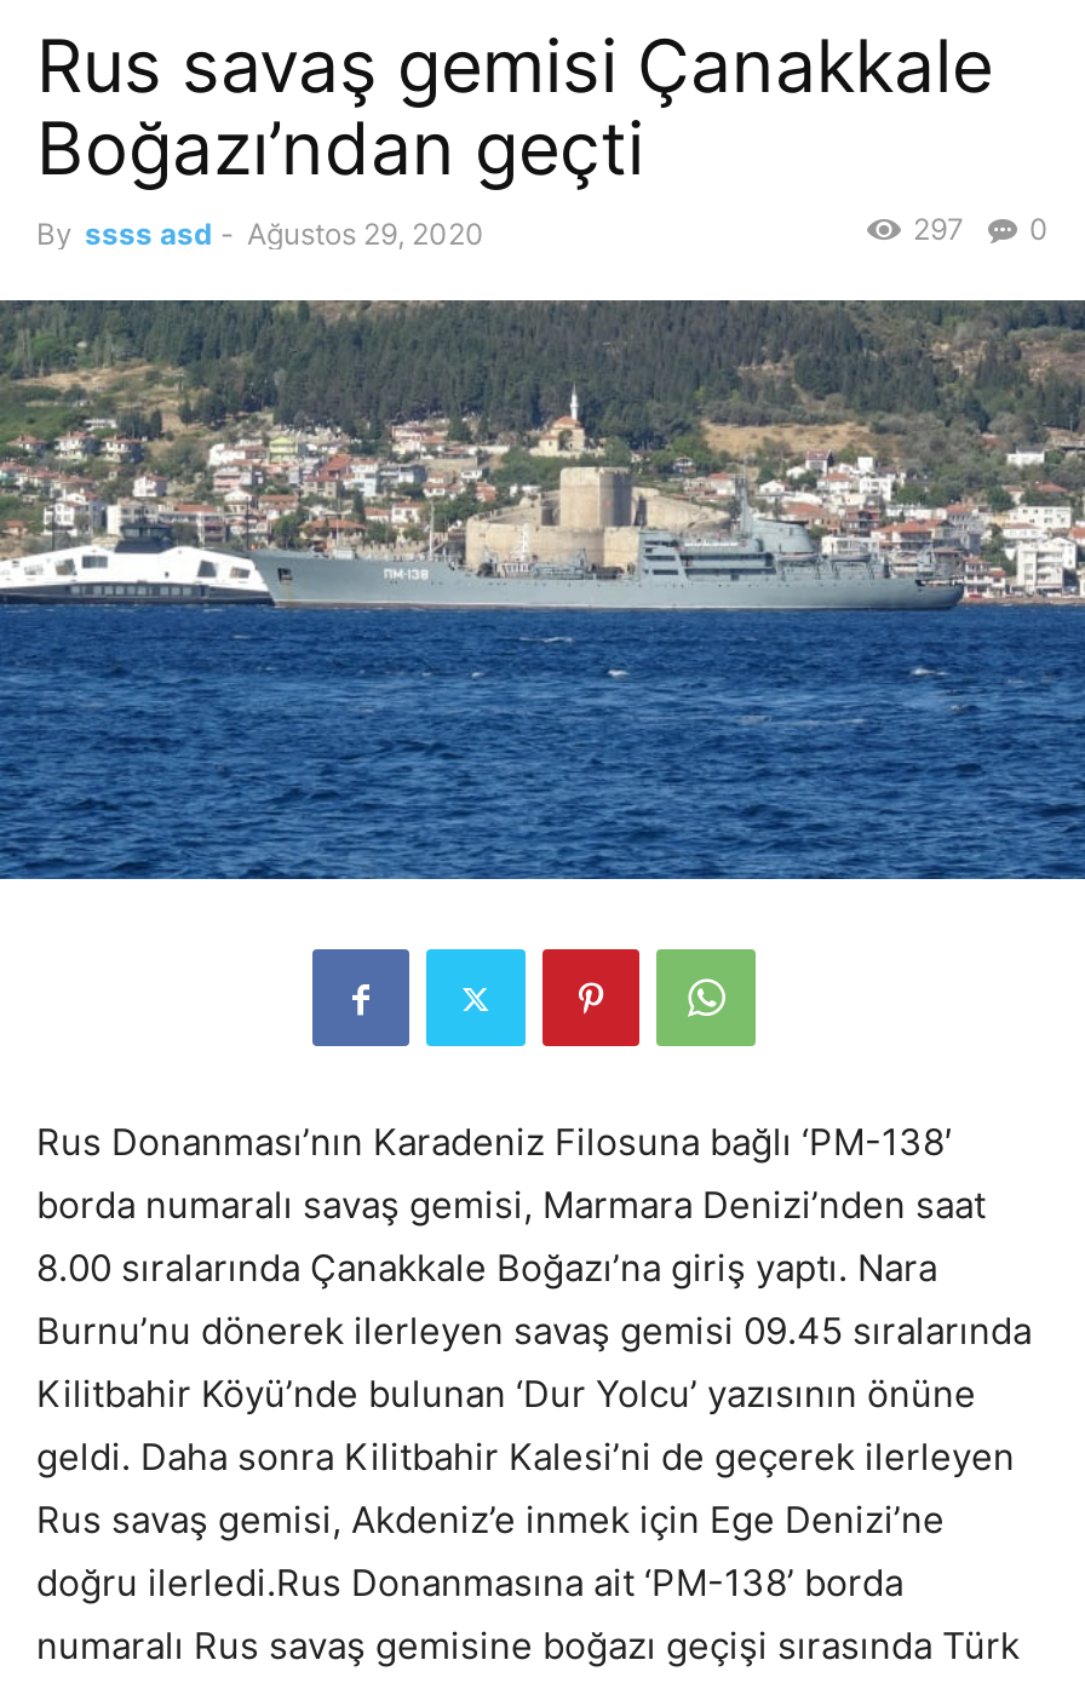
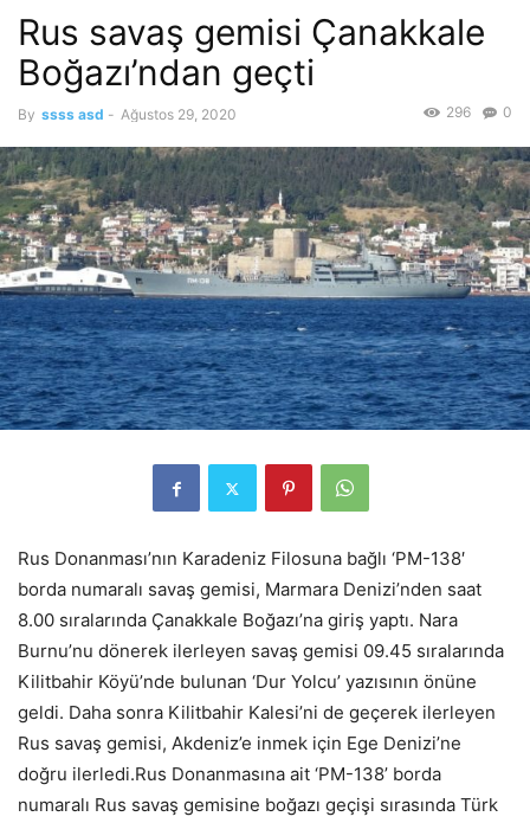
- 297 0
+ 296 0
